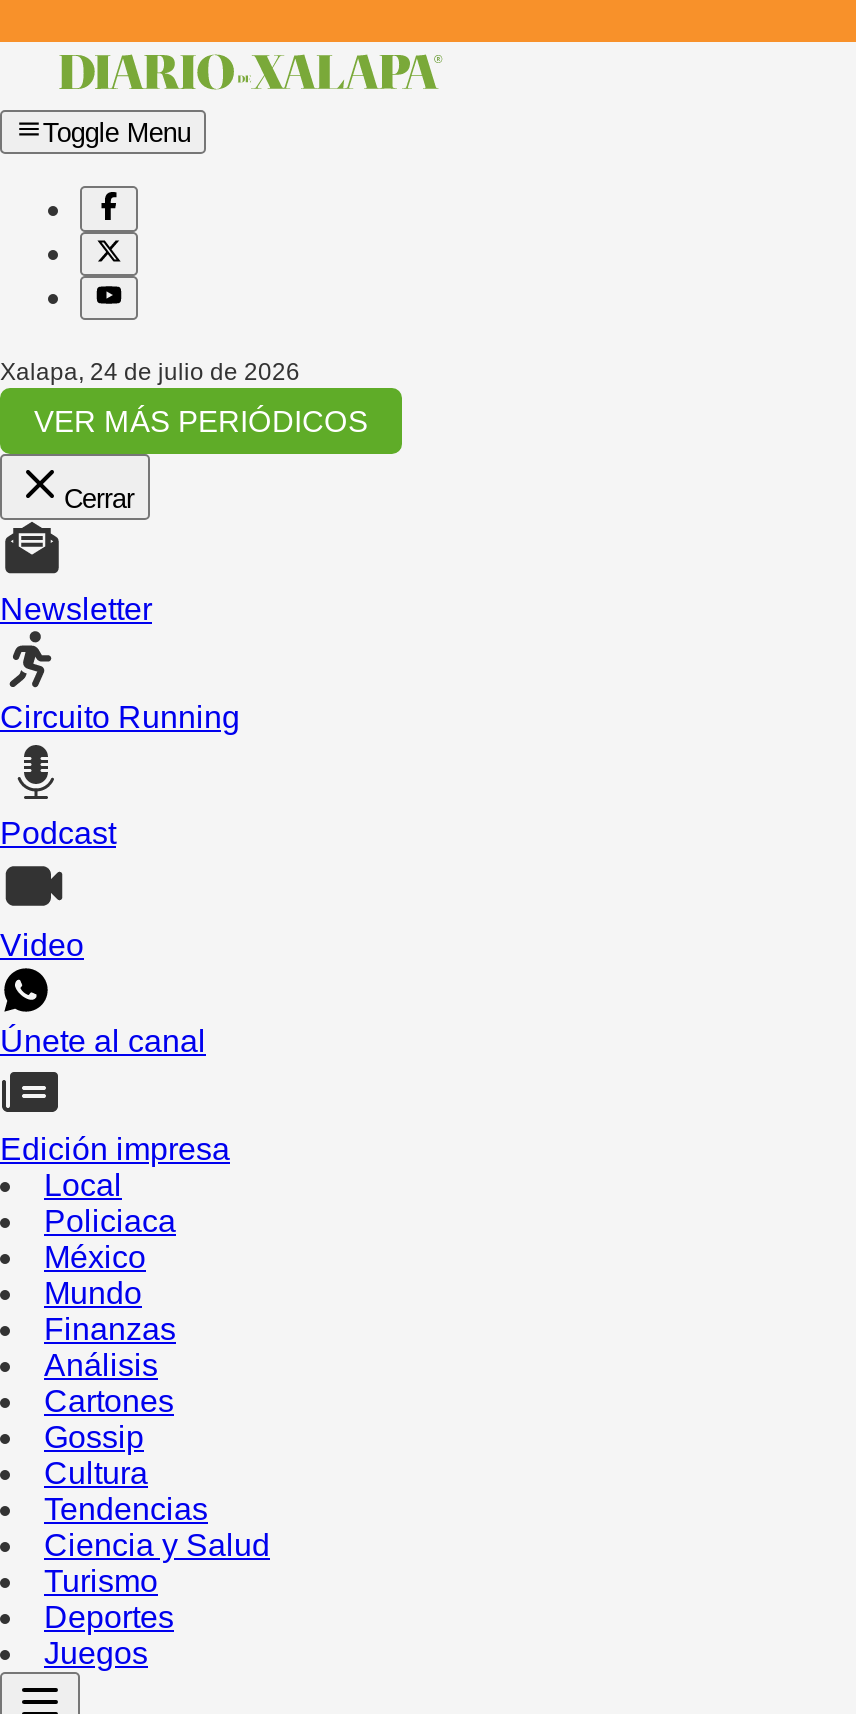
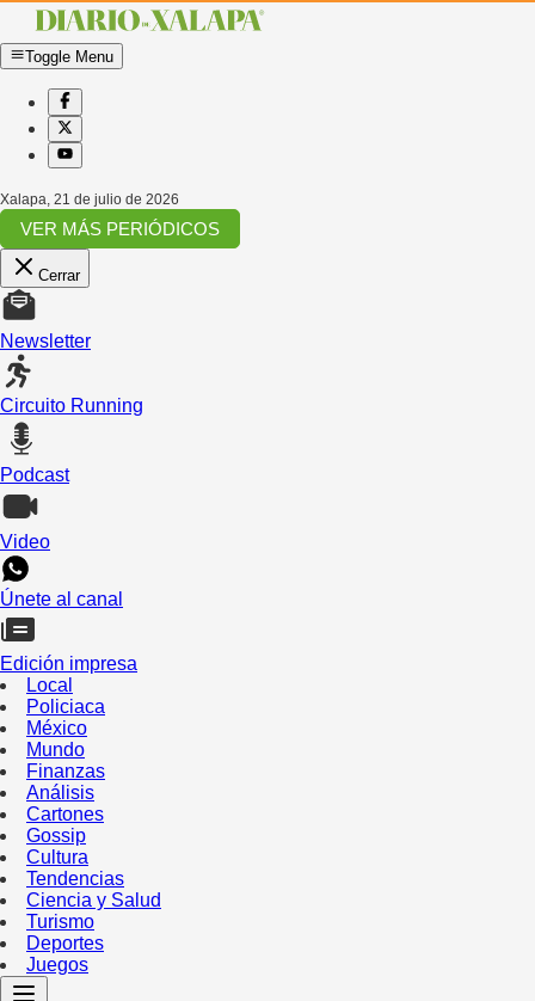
- Xalapa, 24 de julio de 2026
+ Xalapa, 21 de julio de 2026
